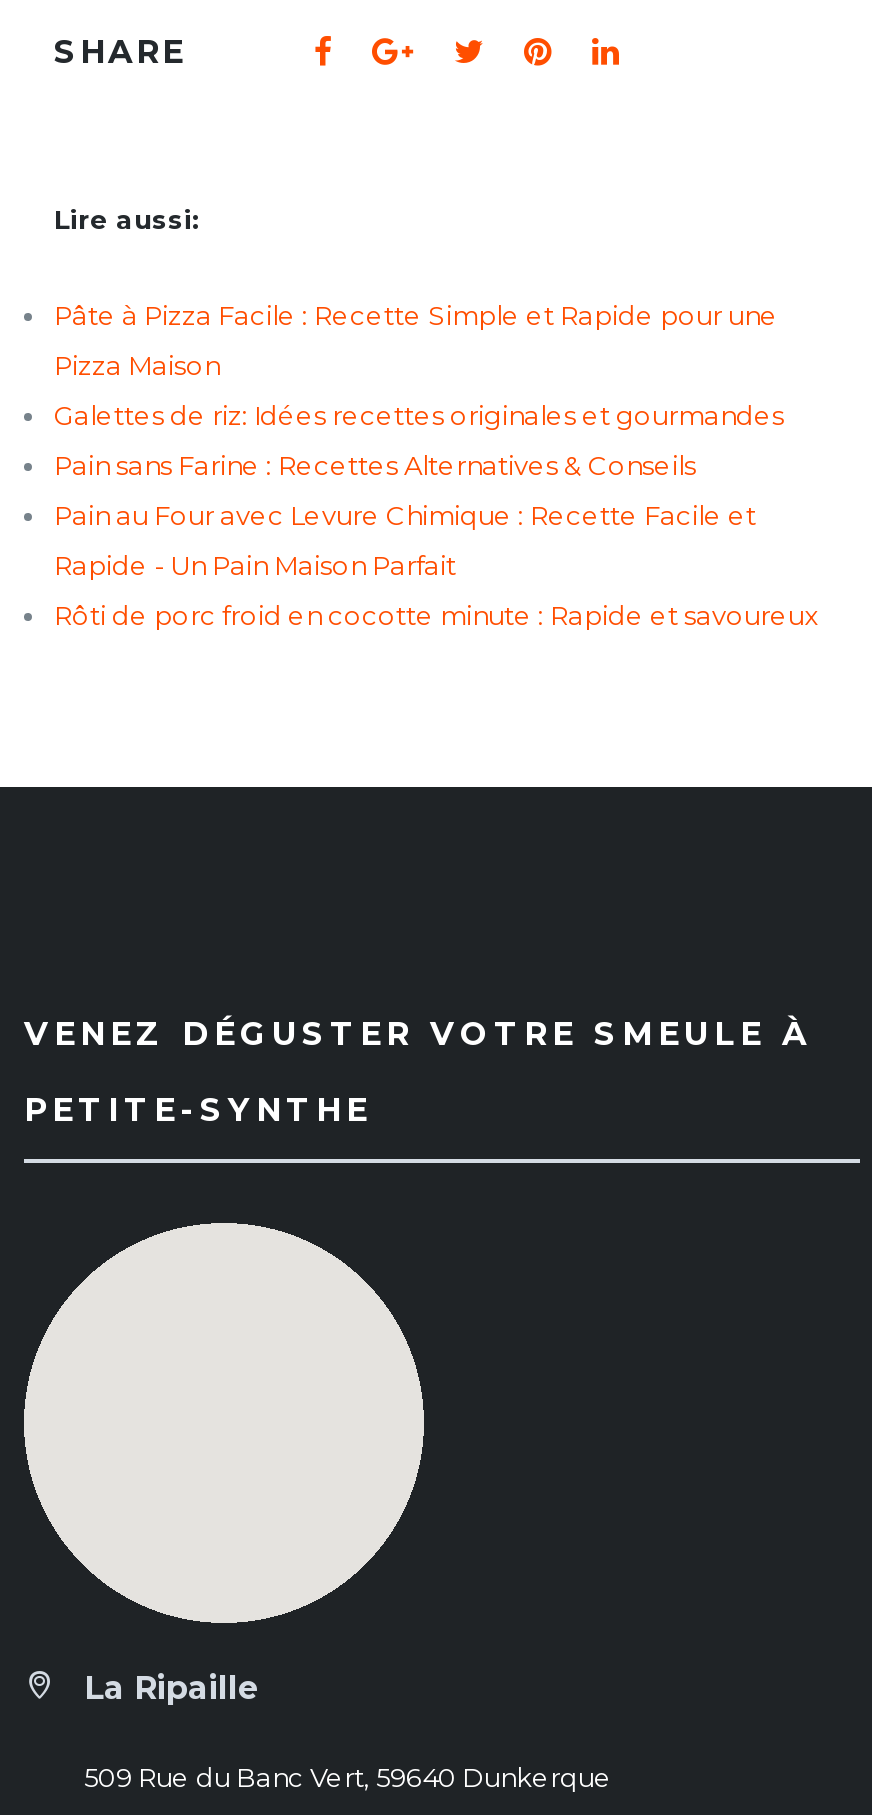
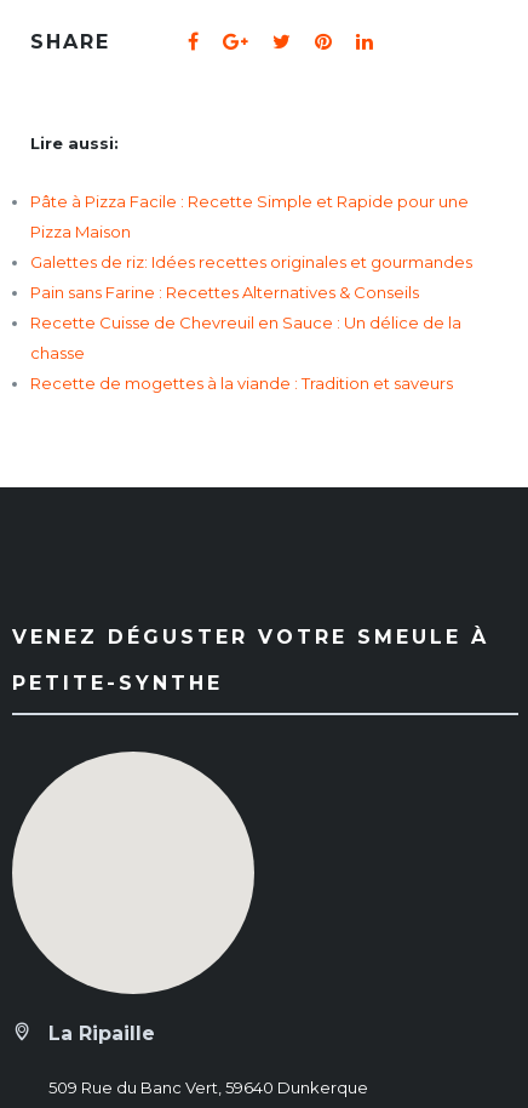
- Pain au Four avec Levure Chimique : Recette Facile et
+ Recette Cuisse de Chevreuil en Sauce : Un délice de la

- Rapide - Un Pain Maison Parfait
+ chasse

- Rôti de porc froid en cocotte minute : Rapide et savoureux
+ Recette de mogettes à la viande : Tradition et saveurs
